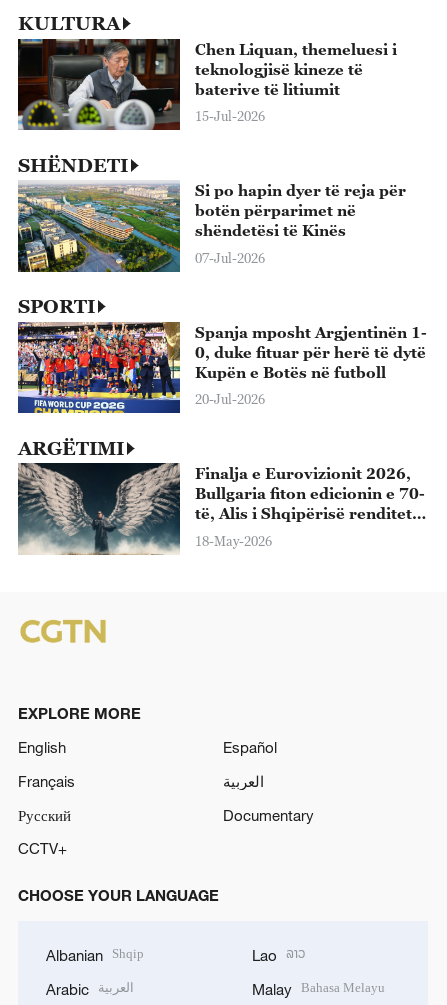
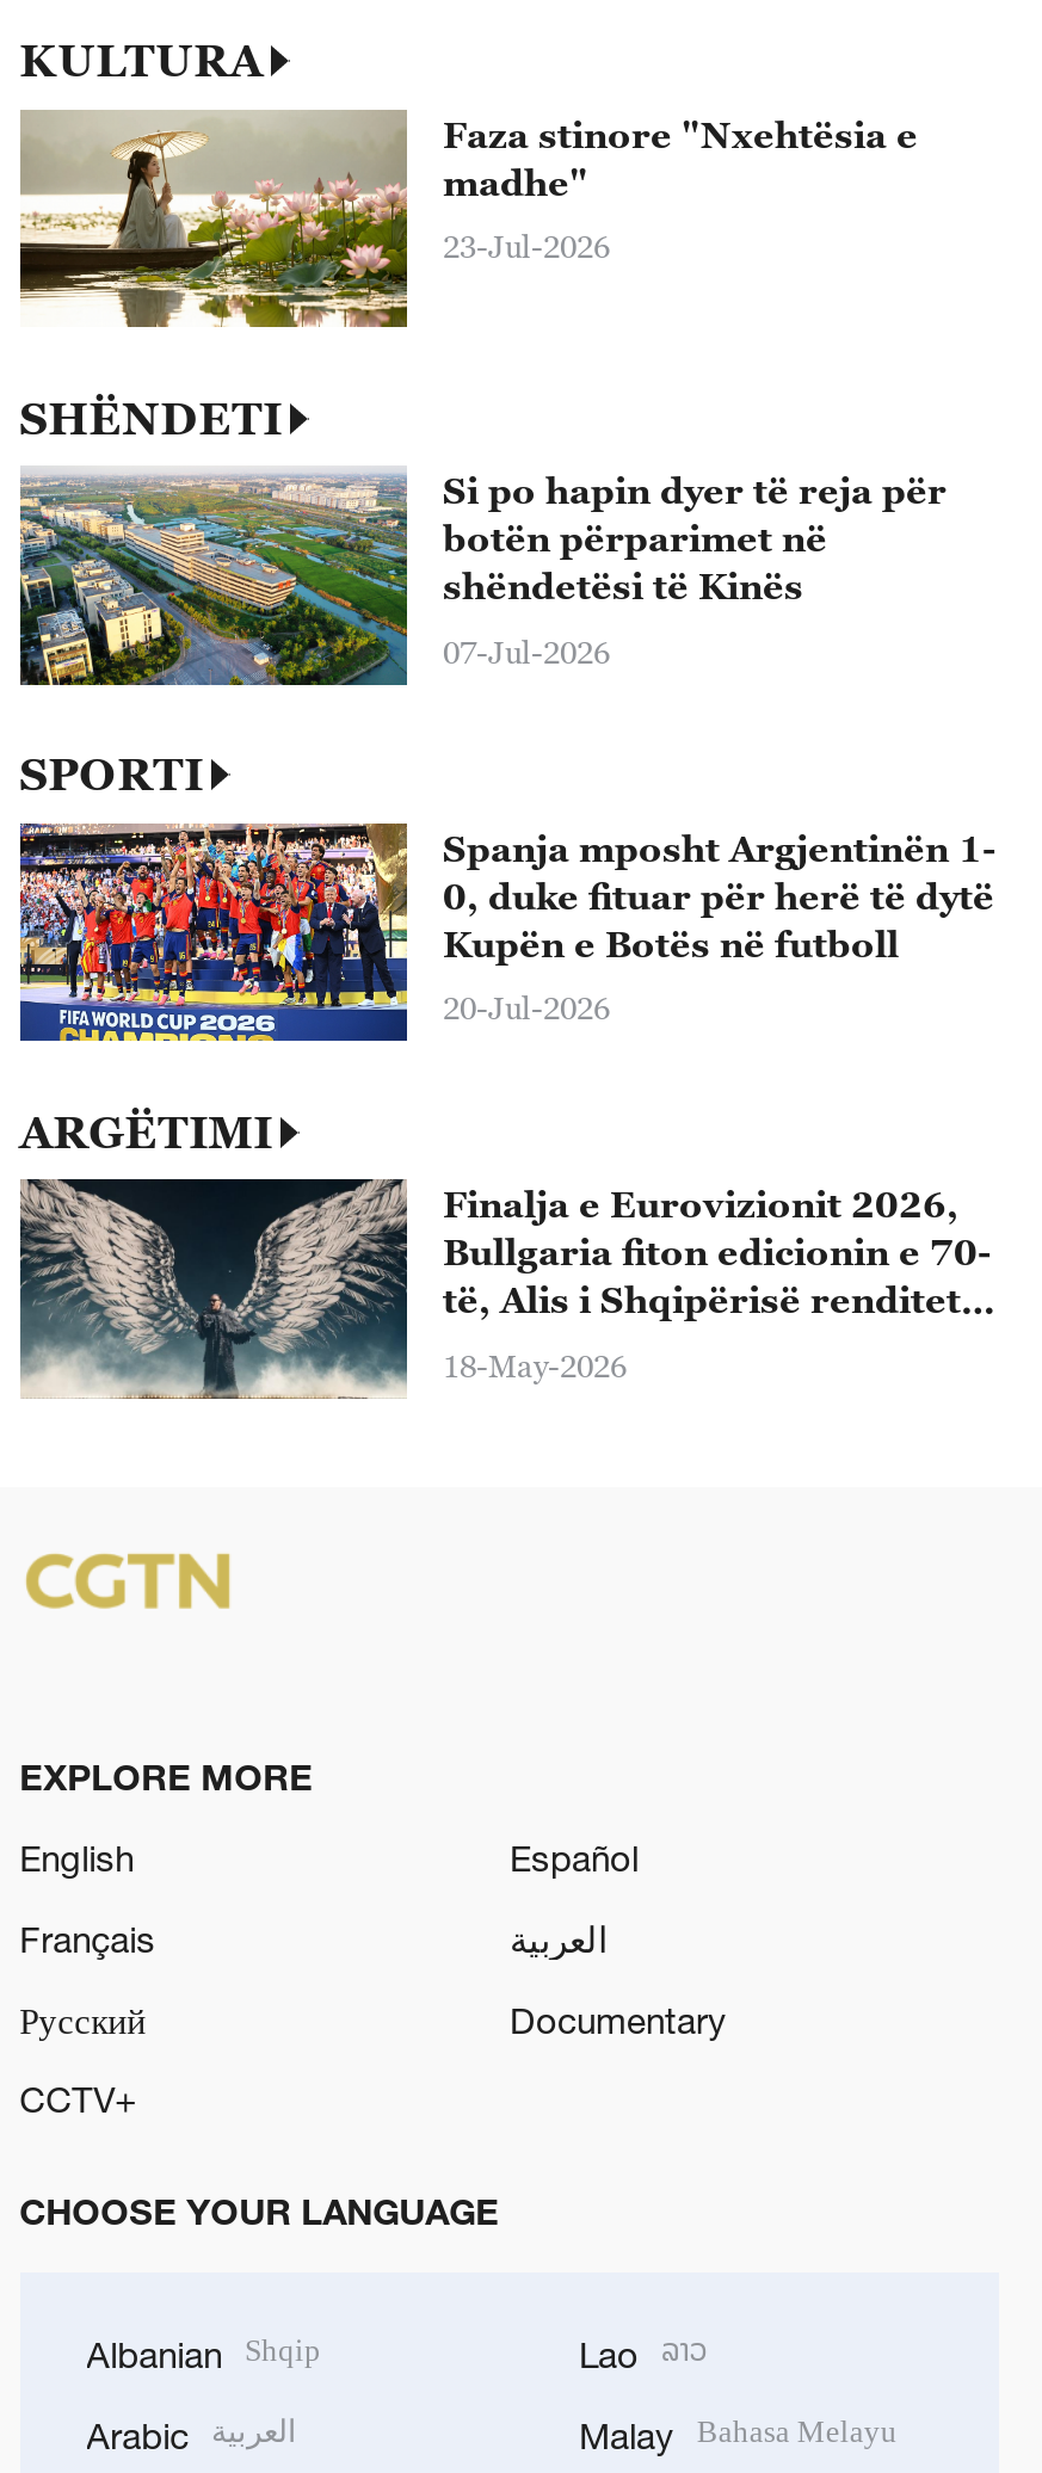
- [image]
- Chen Liquan, themeluesi i
- teknologjisë kineze të
- baterive të litiumit
+ [image]
+ Faza stinore "Nxehtësia e
+ madhe"

- 15-Jul-2026
+ 23-Jul-2026
